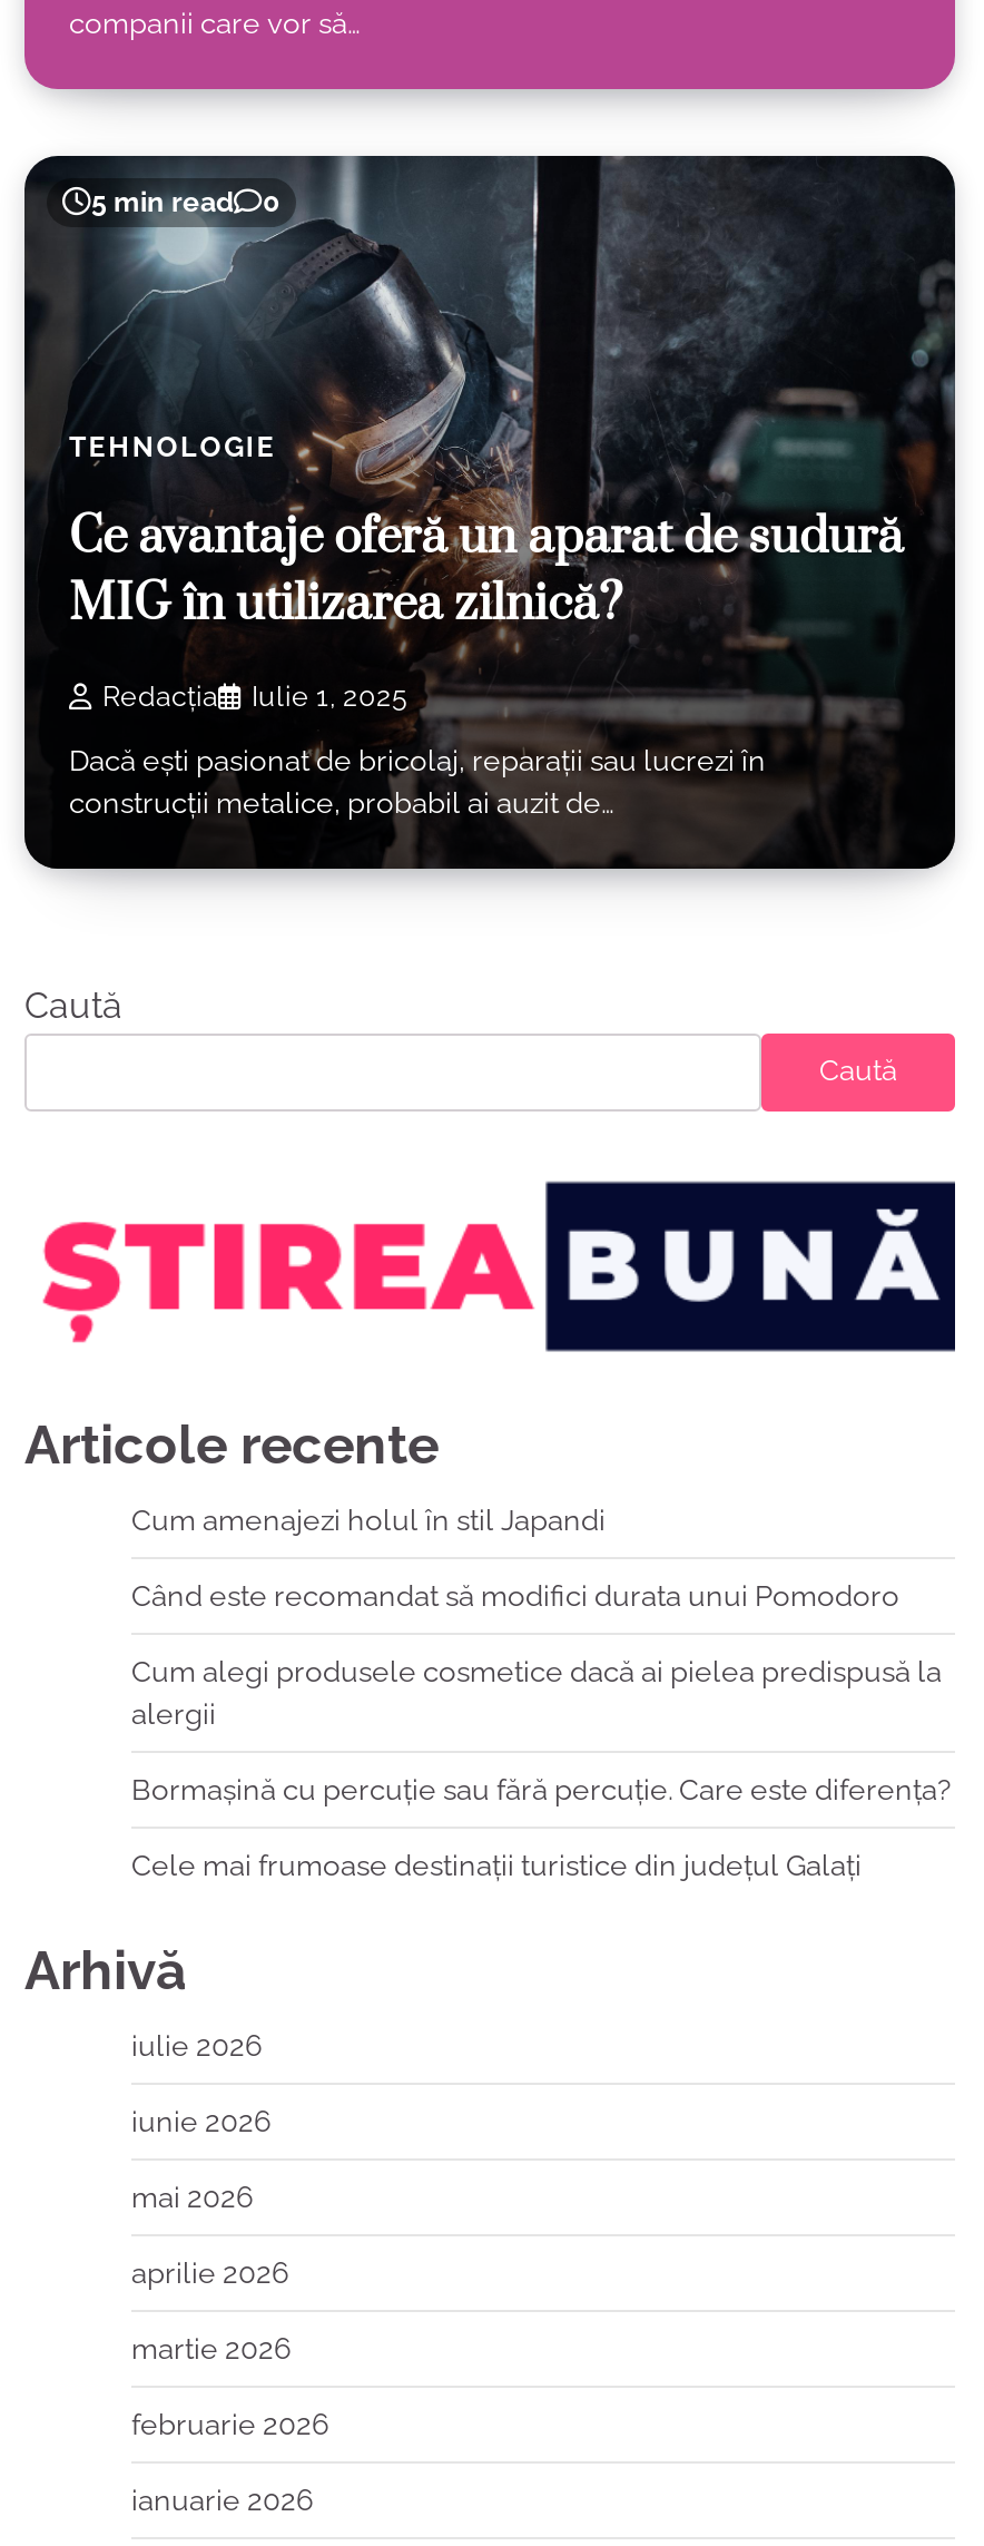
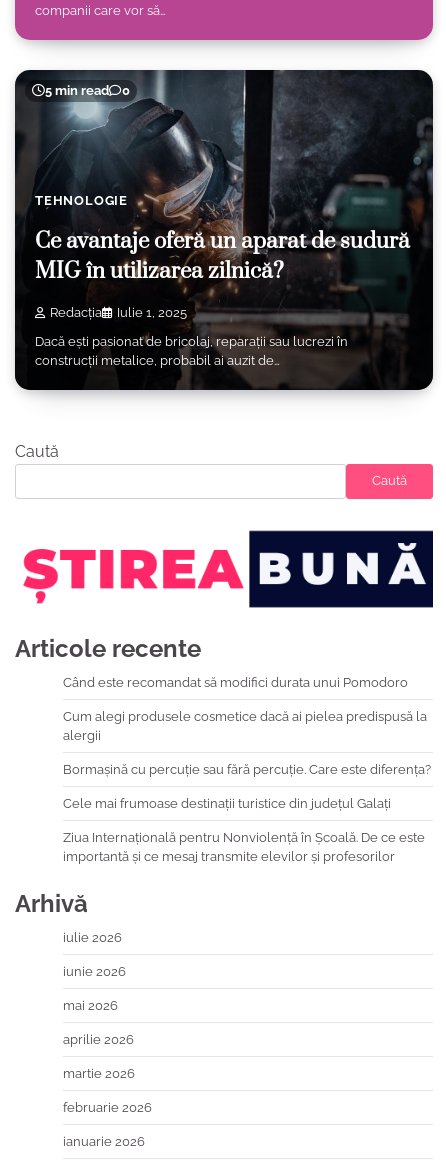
- Cum amenajezi holul în stil Japandi

moved up: Când este recomandat să modifici durata unui Pomodoro | Cum alegi produsele cosmetice dacă ai pielea predispusă la | alergii | Bormașină cu percuție sau fără percuție. Care este diferența? | Cele mai frumoase destinații turistice din județul Galați

+ Ziua Internațională pentru Nonviolență în Școală. De ce este
+ importantă și ce mesaj transmite elevilor și profesorilor
